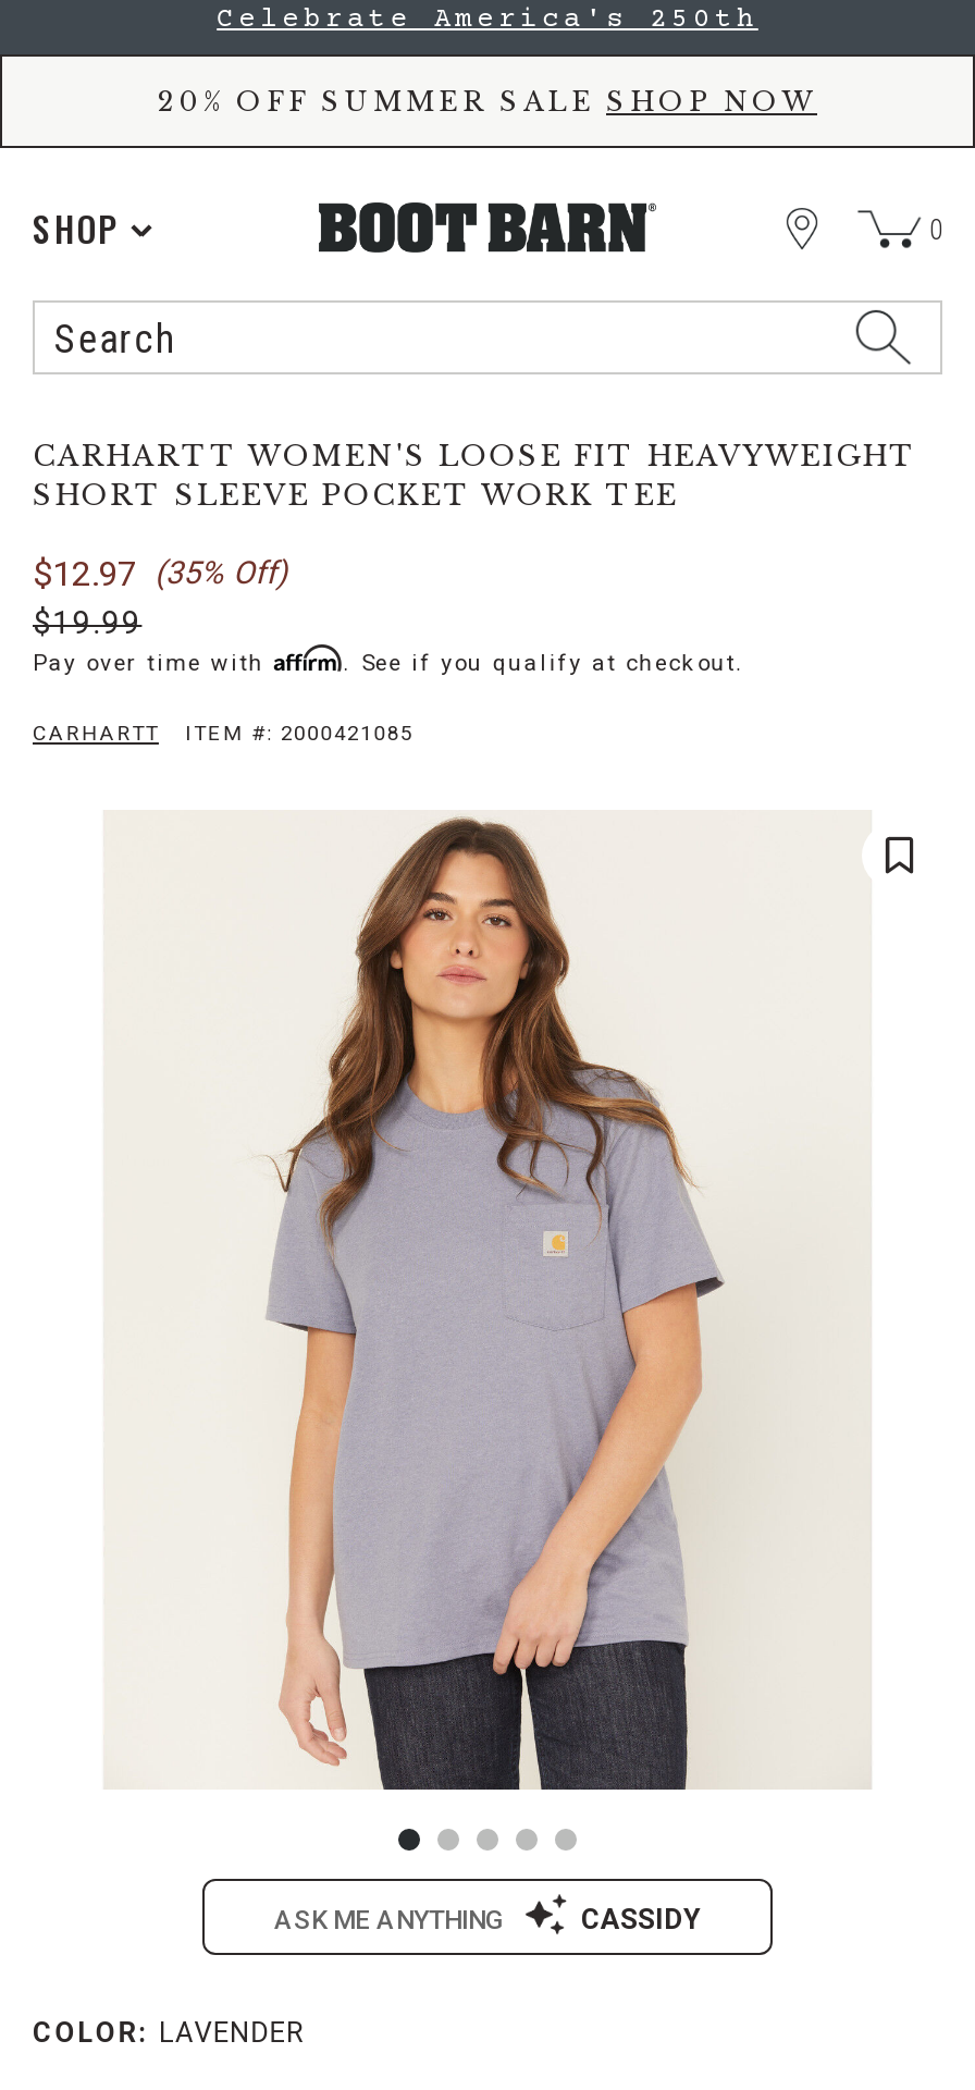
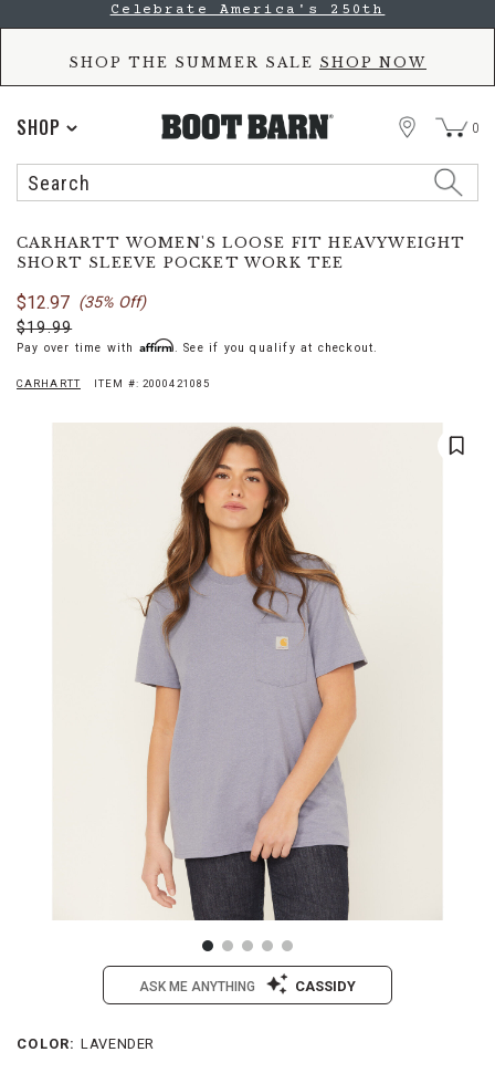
- 20% OFF SUMMER SALE SHOP NOW
+ SHOP THE SUMMER SALE SHOP NOW
